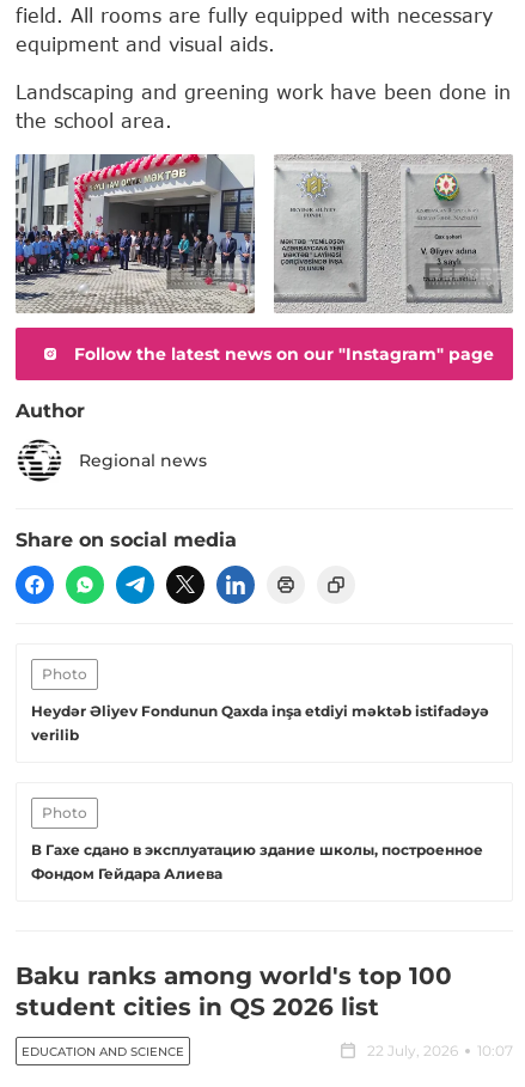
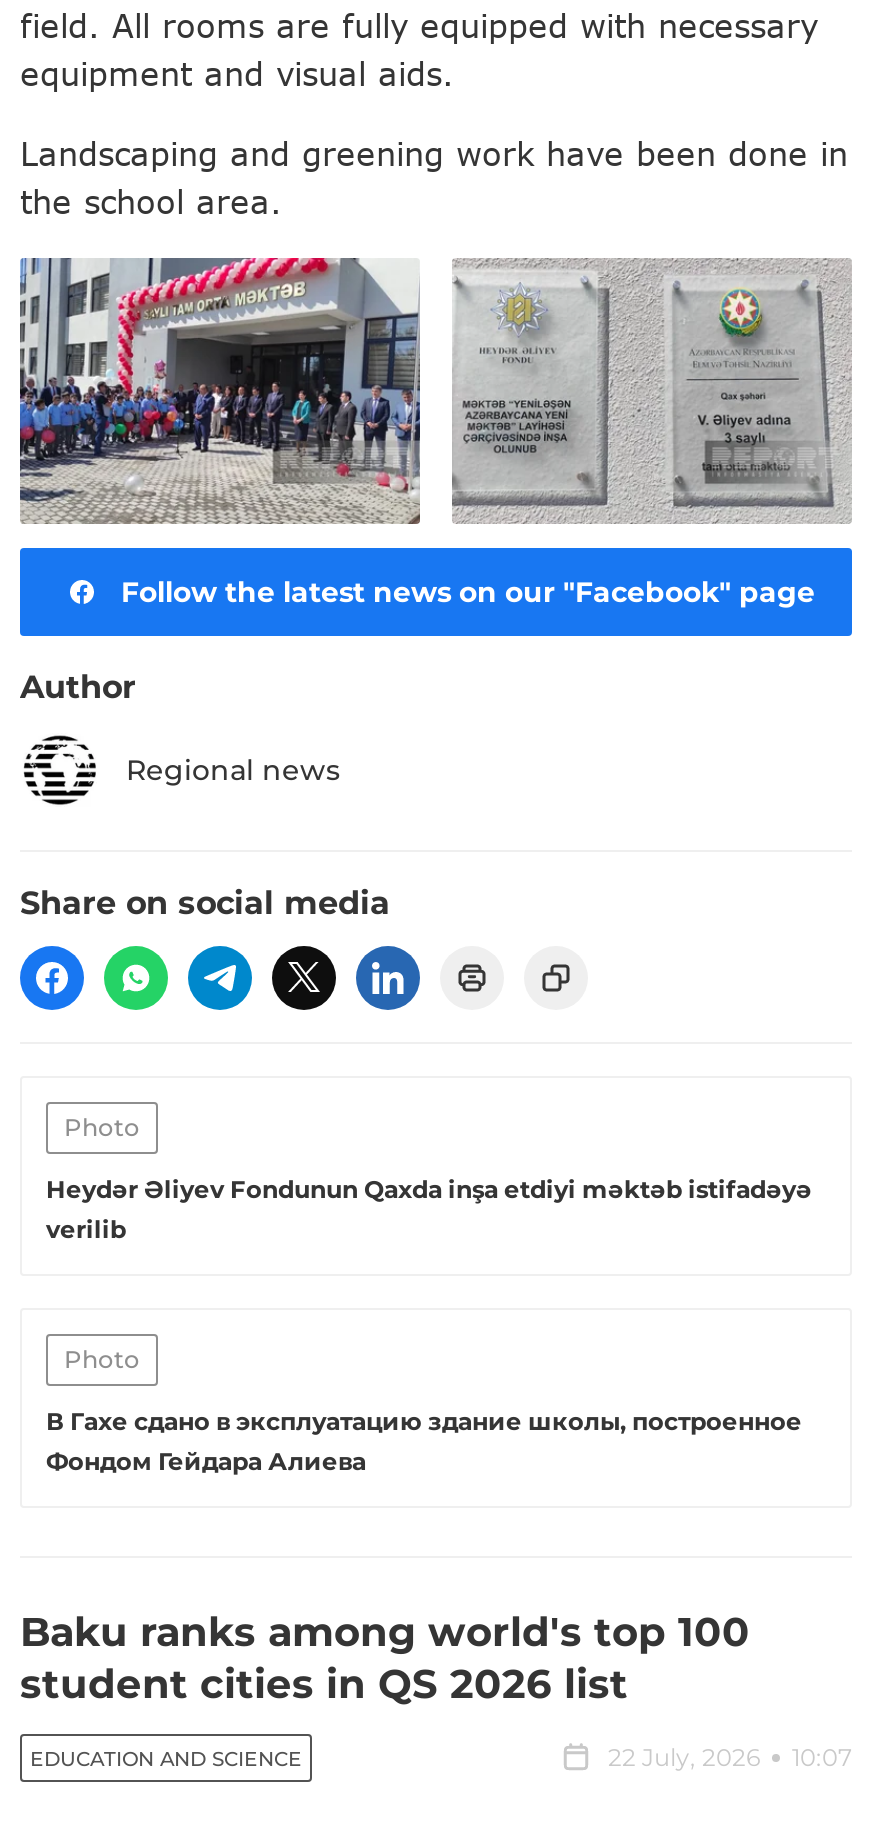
- Follow the latest news on our "Instagram" page
+ Follow the latest news on our "Facebook" page
